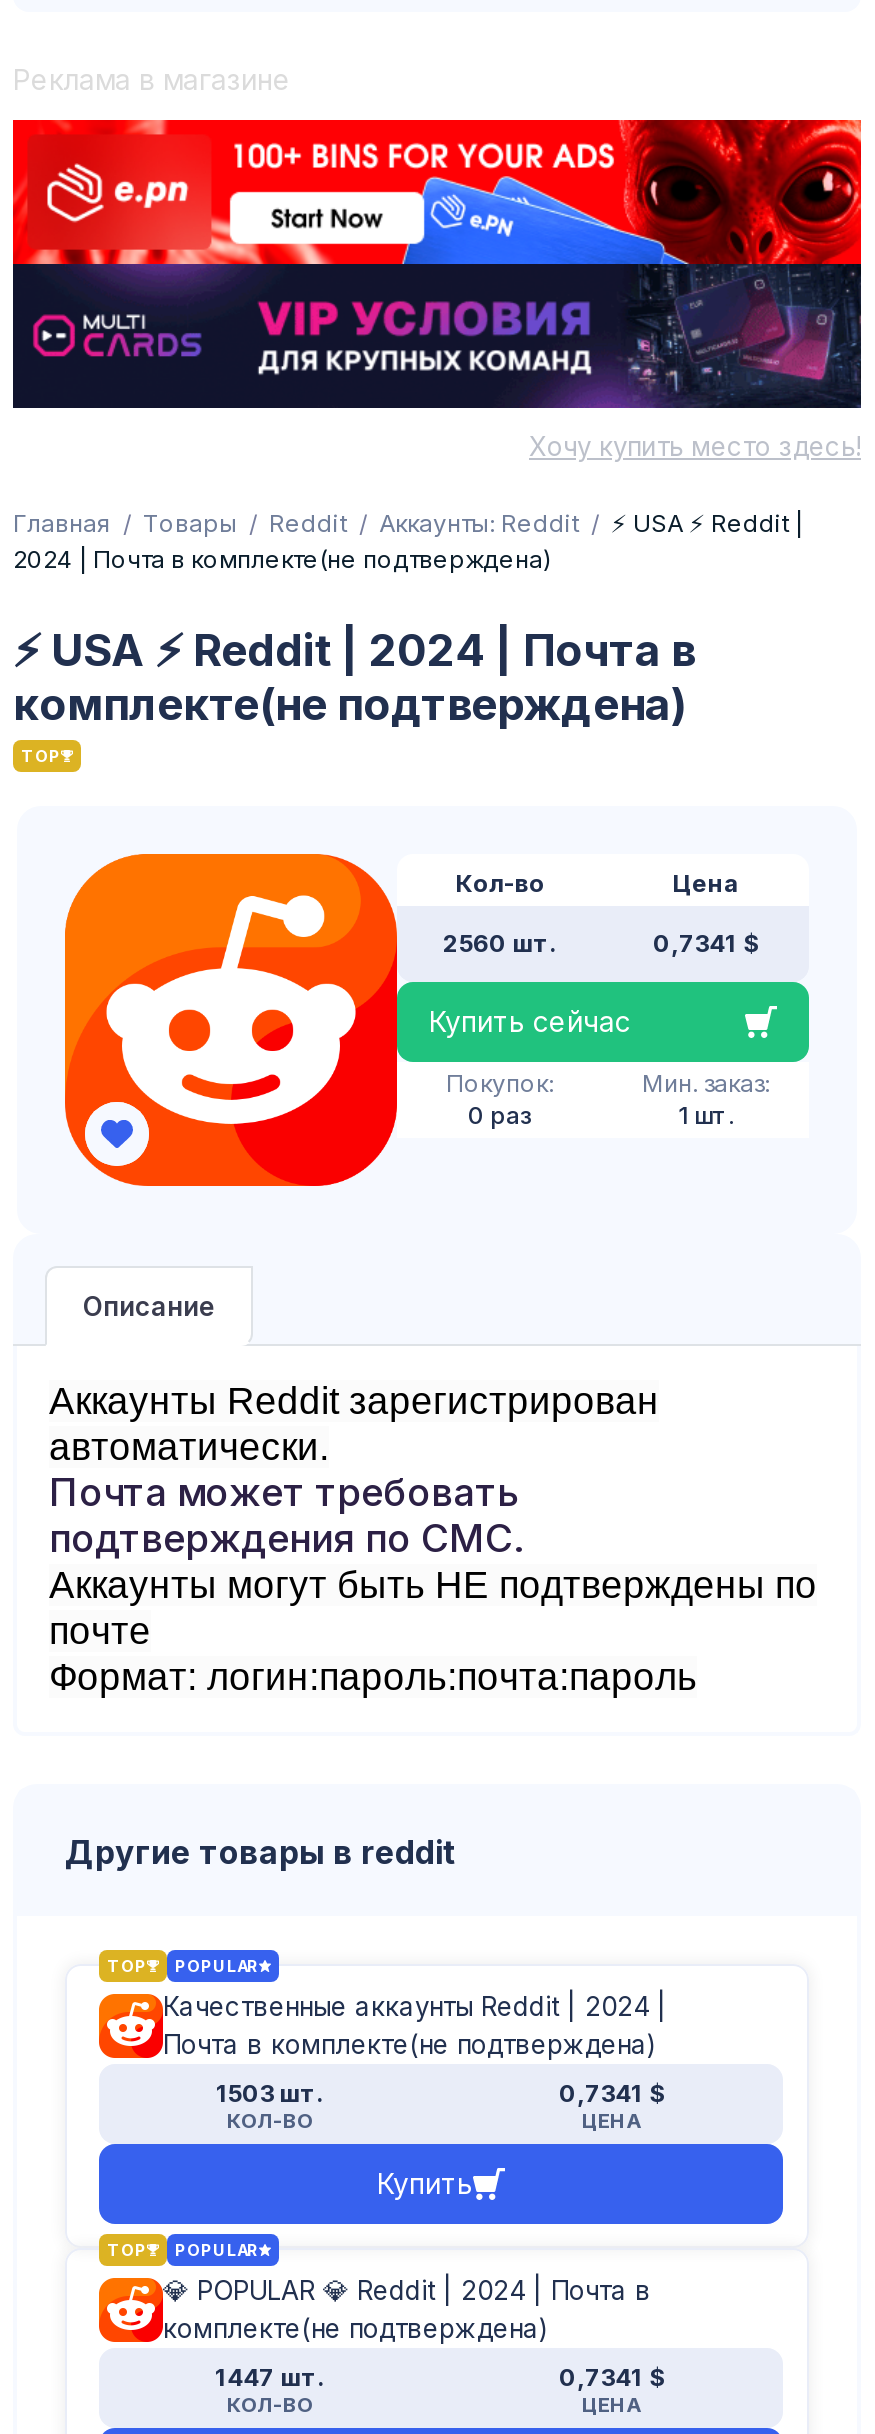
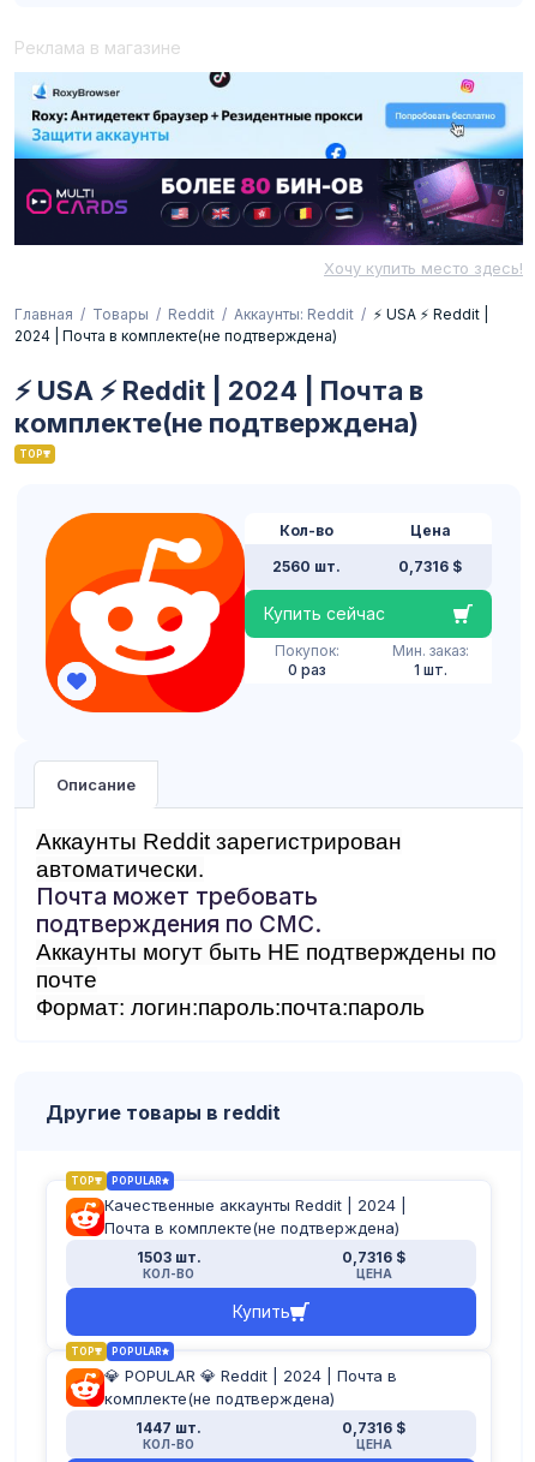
- [image]
+ [image]

- 0,7341 $
+ 0,7316 $

- 0,7341 $
+ 0,7316 $

- 0,7341 $
+ 0,7316 $
